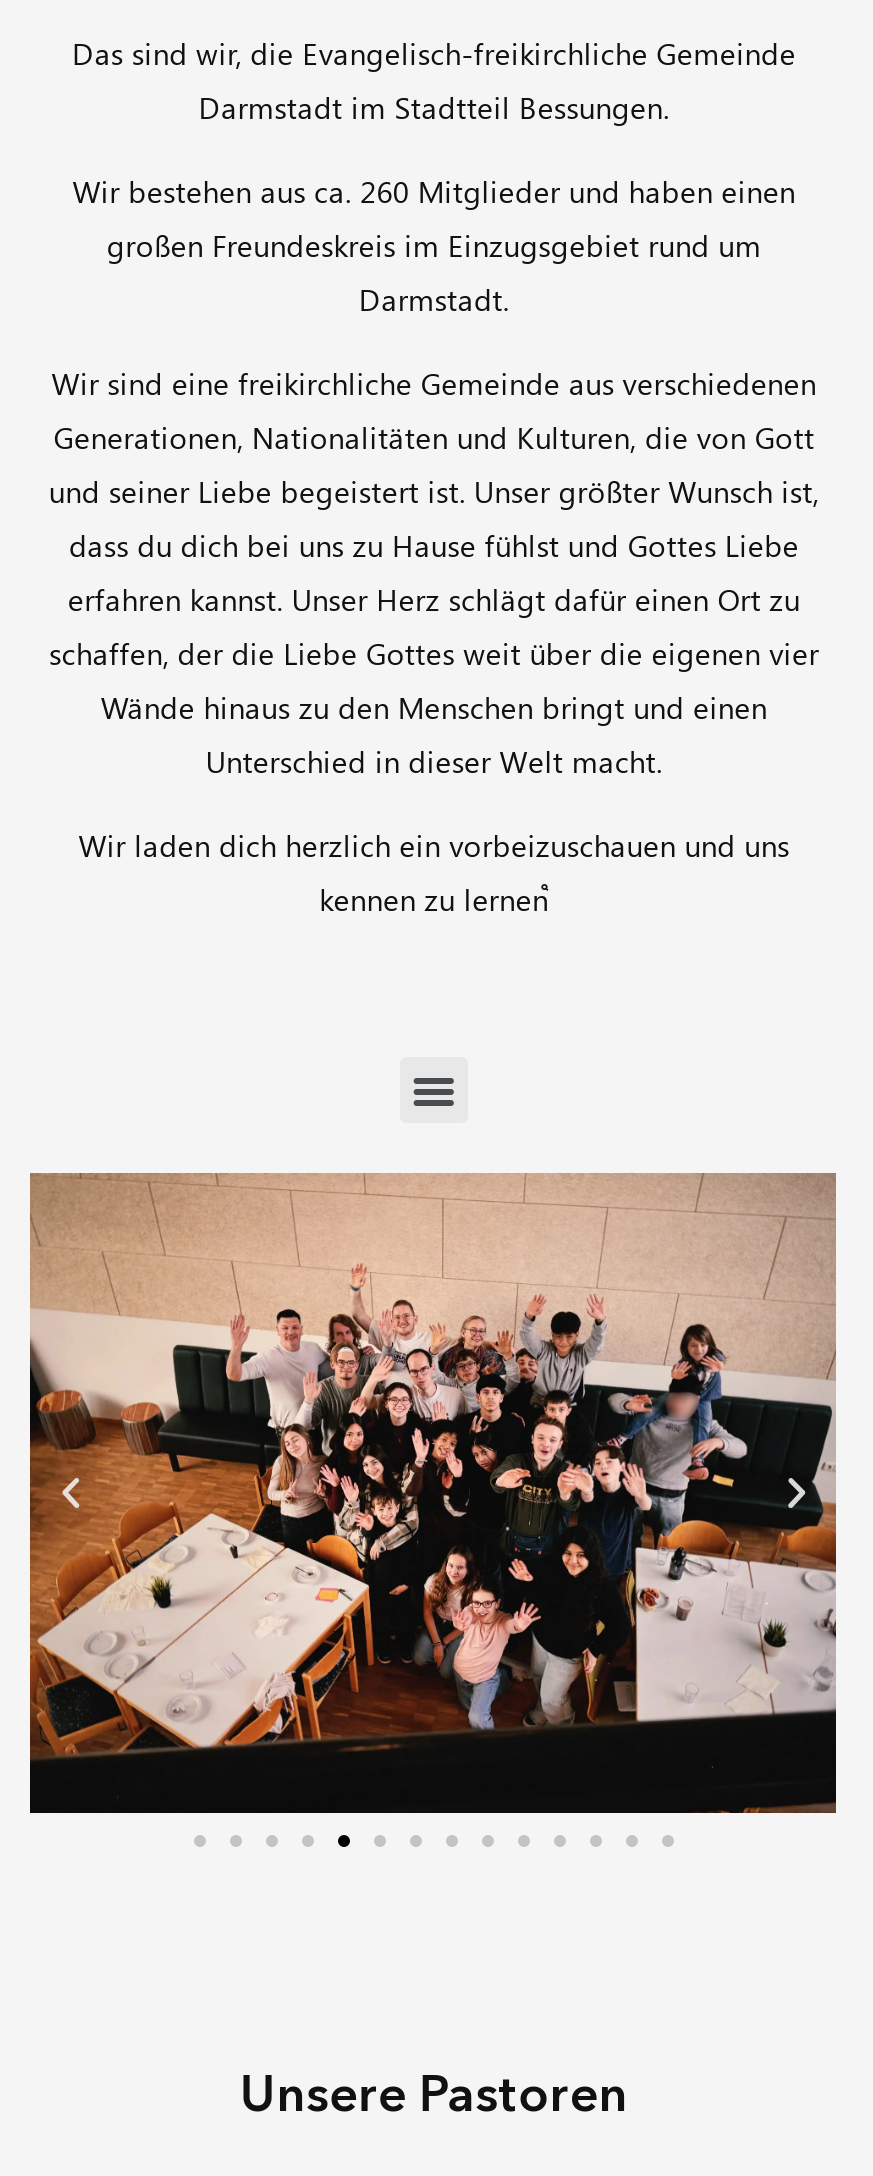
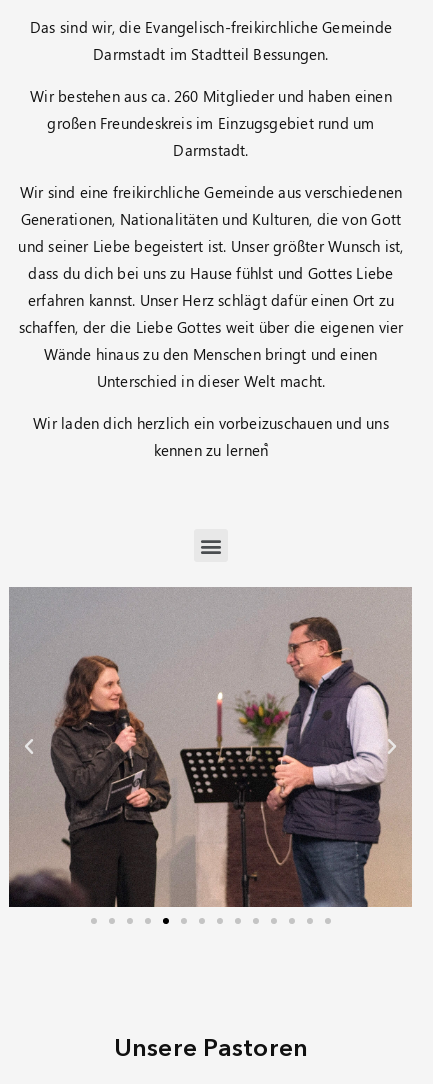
- [image]
+ [image]
